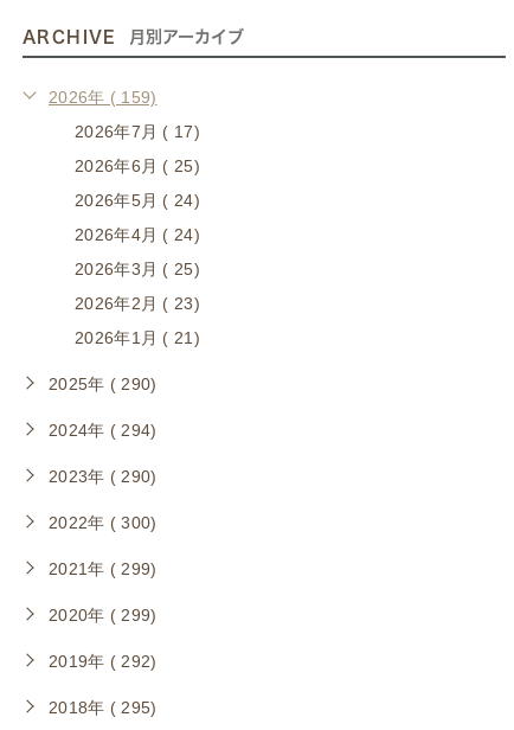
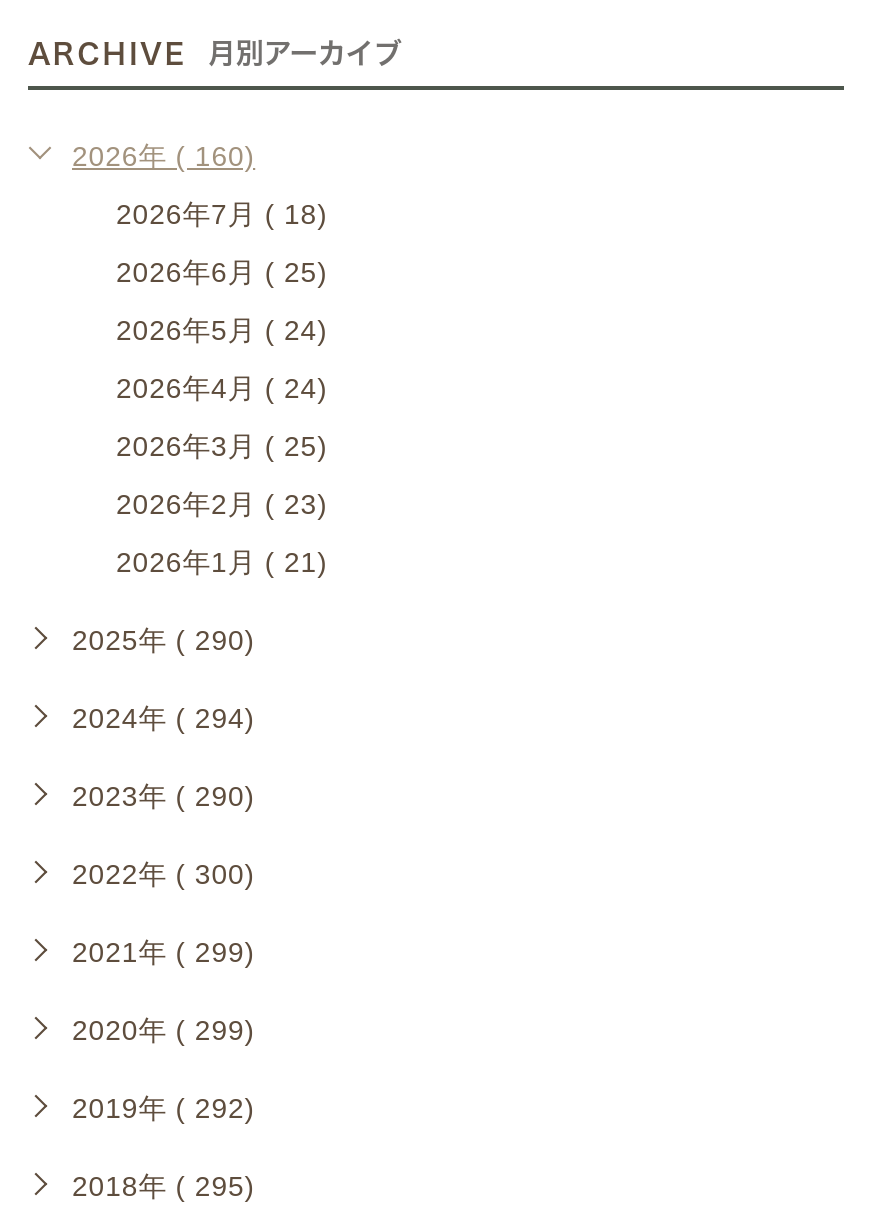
- 2026年 ( 159)
+ 2026年 ( 160)

- 2026年7月 ( 17)
+ 2026年7月 ( 18)
